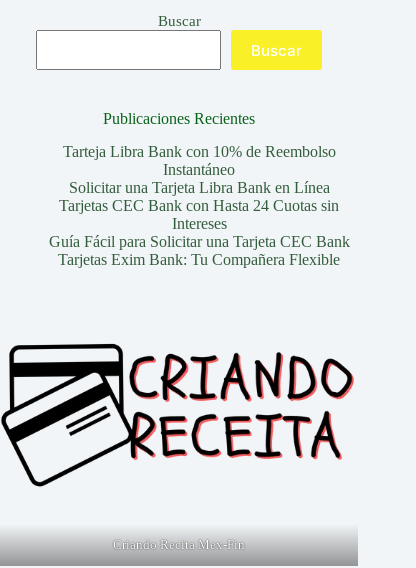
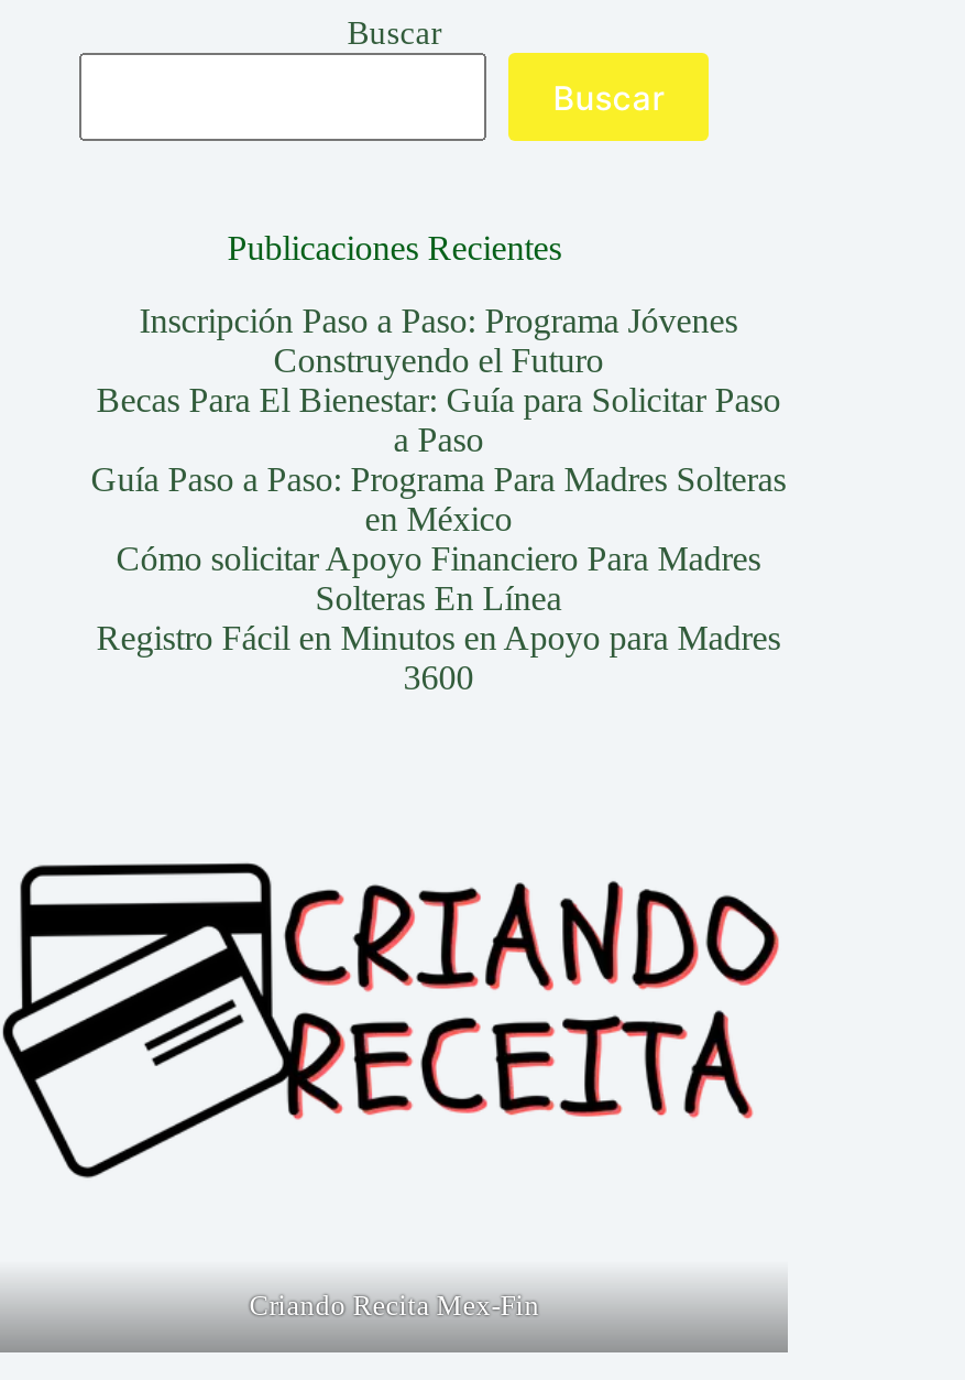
- Tarteja Libra Bank con 10% de Reembolso
- Instantáneo
- Solicitar una Tarjeta Libra Bank en Línea
- Tarjetas CEC Bank con Hasta 24 Cuotas sin
- Intereses
- Guía Fácil para Solicitar una Tarjeta CEC Bank
- Tarjetas Exim Bank: Tu Compañera Flexible
+ Inscripción Paso a Paso: Programa Jóvenes
+ Construyendo el Futuro
+ Becas Para El Bienestar: Guía para Solicitar Paso
+ a Paso
+ Guía Paso a Paso: Programa Para Madres Solteras
+ en México
+ Cómo solicitar Apoyo Financiero Para Madres
+ Solteras En Línea
+ Registro Fácil en Minutos en Apoyo para Madres
+ 3600
